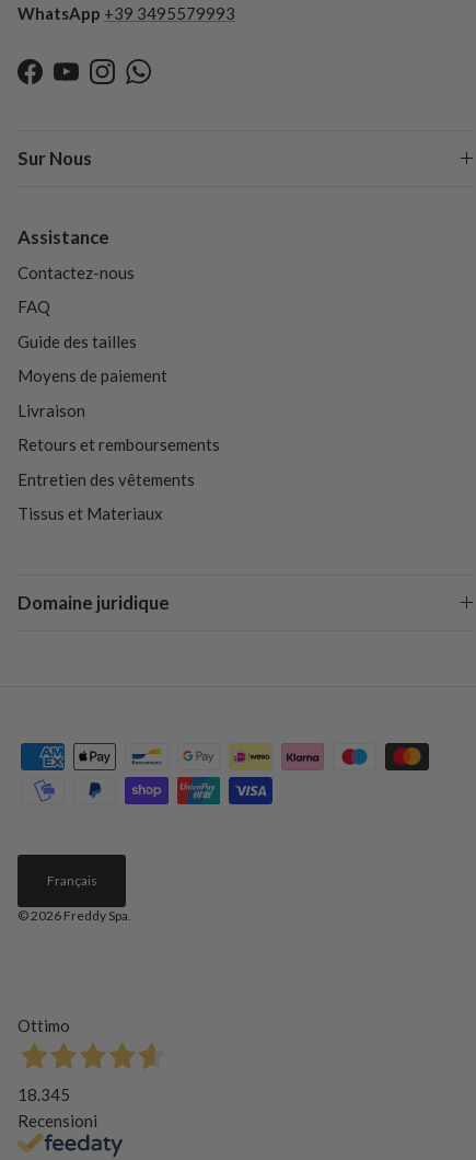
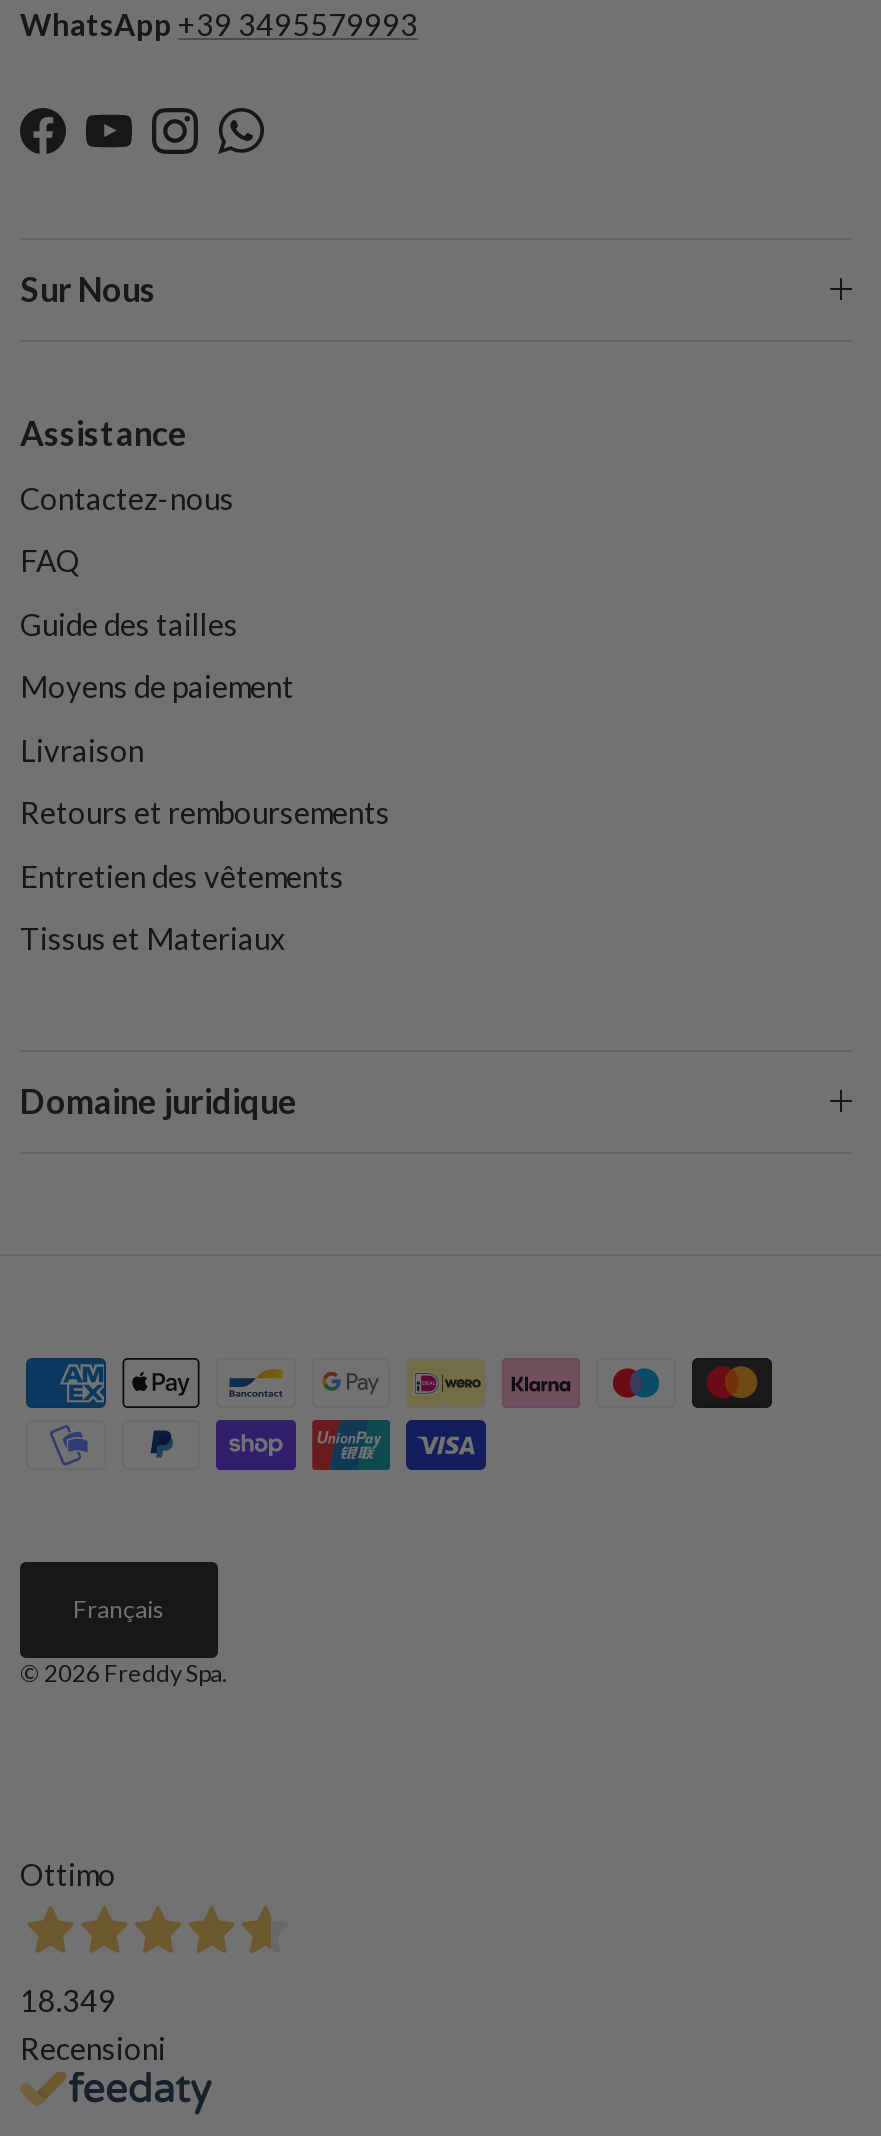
- 18.345
+ 18.349
